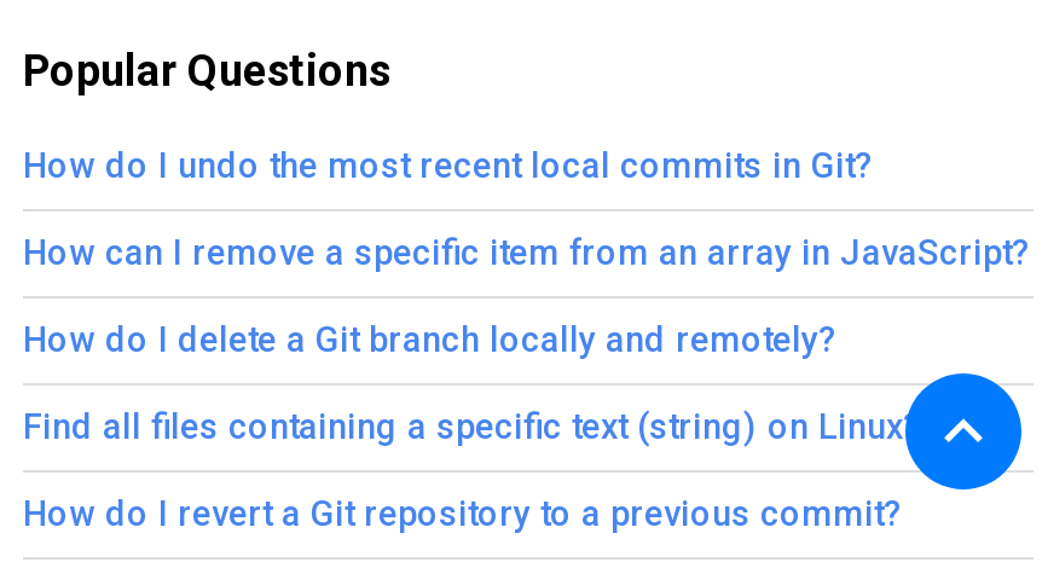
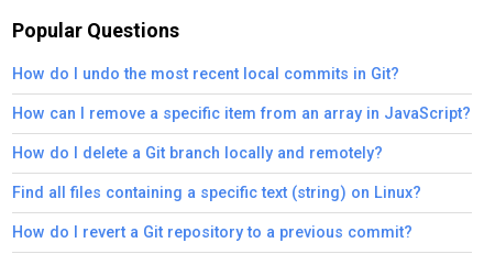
- [image]
